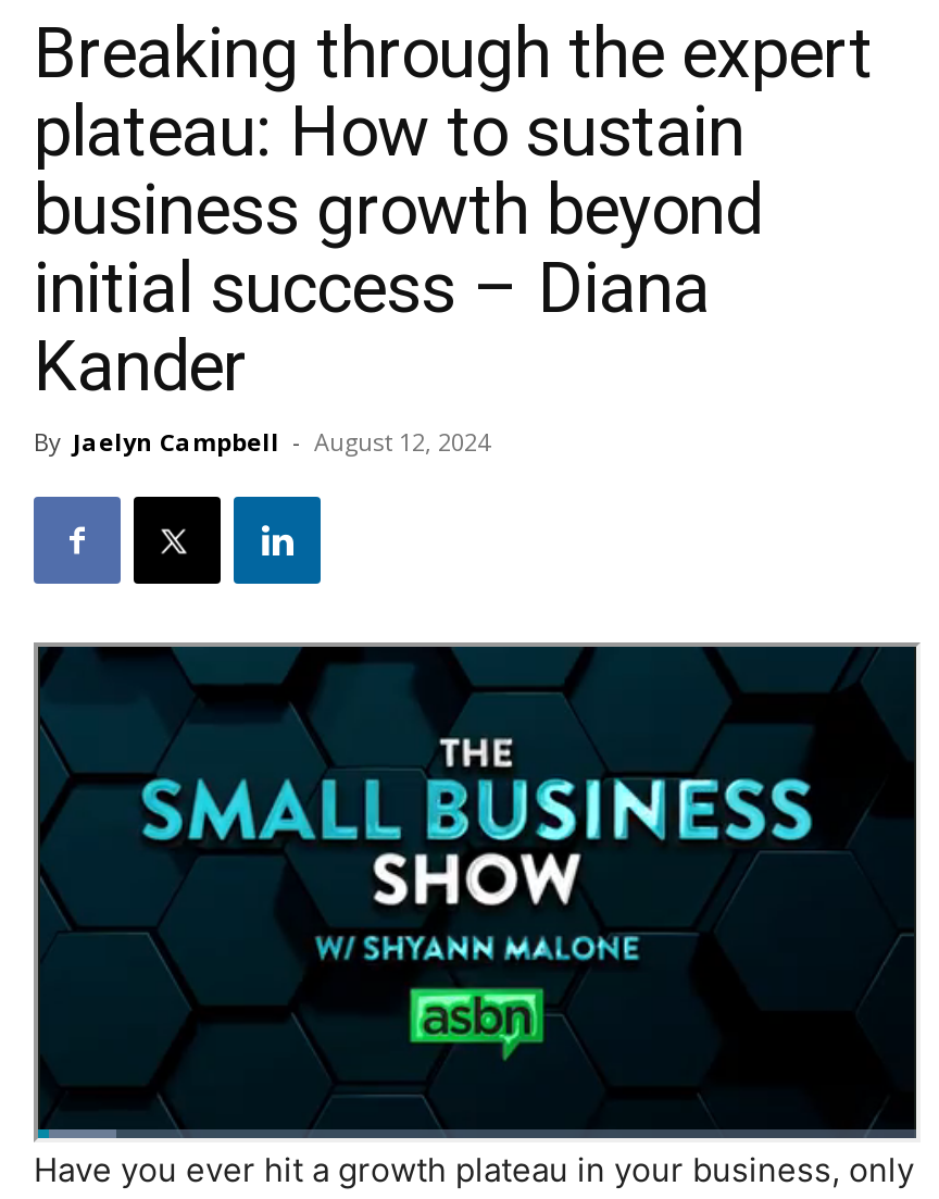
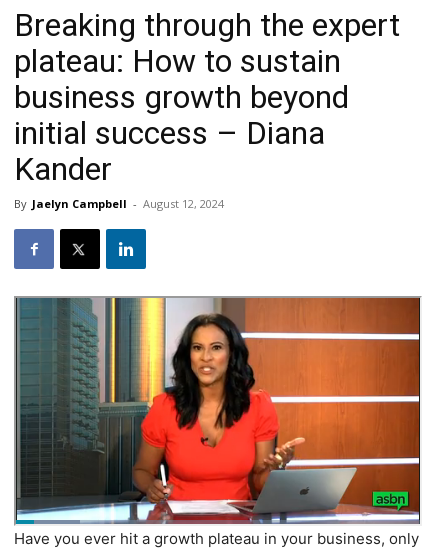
- [image]
+ [image]
